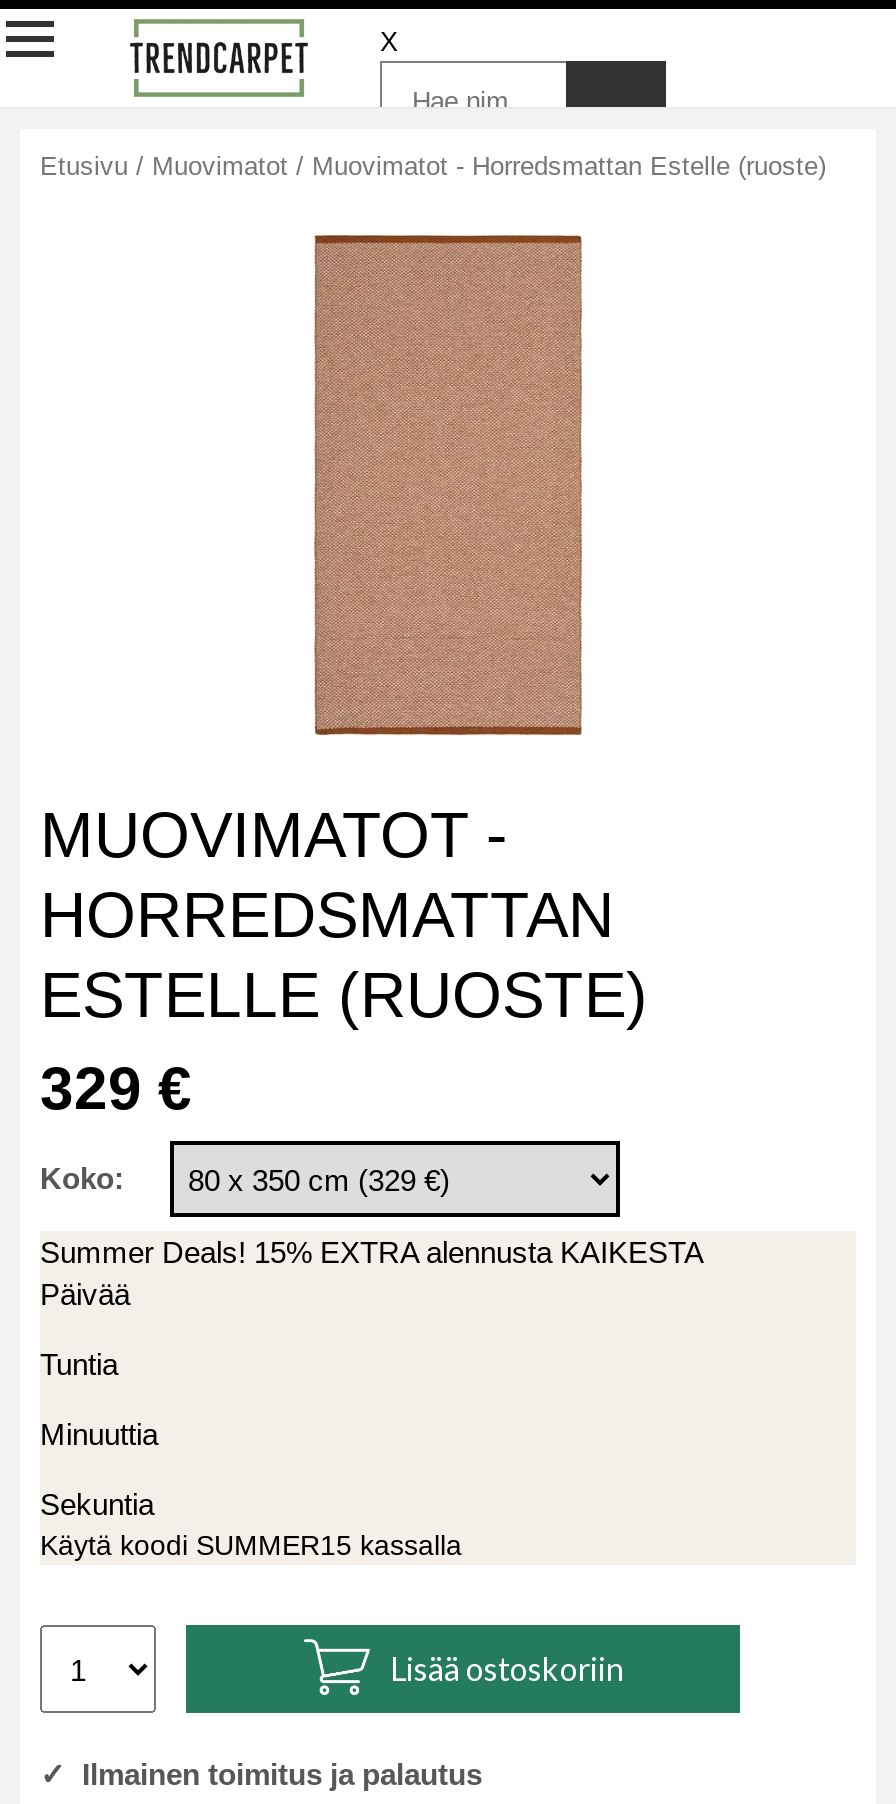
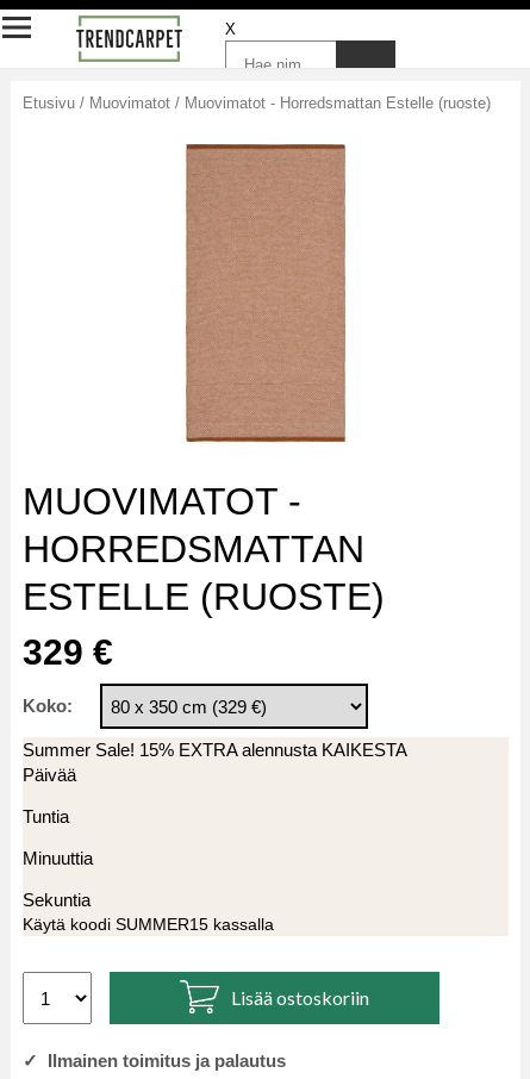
- Summer Deals! 15% EXTRA alennusta KAIKESTA
+ Summer Sale! 15% EXTRA alennusta KAIKESTA
